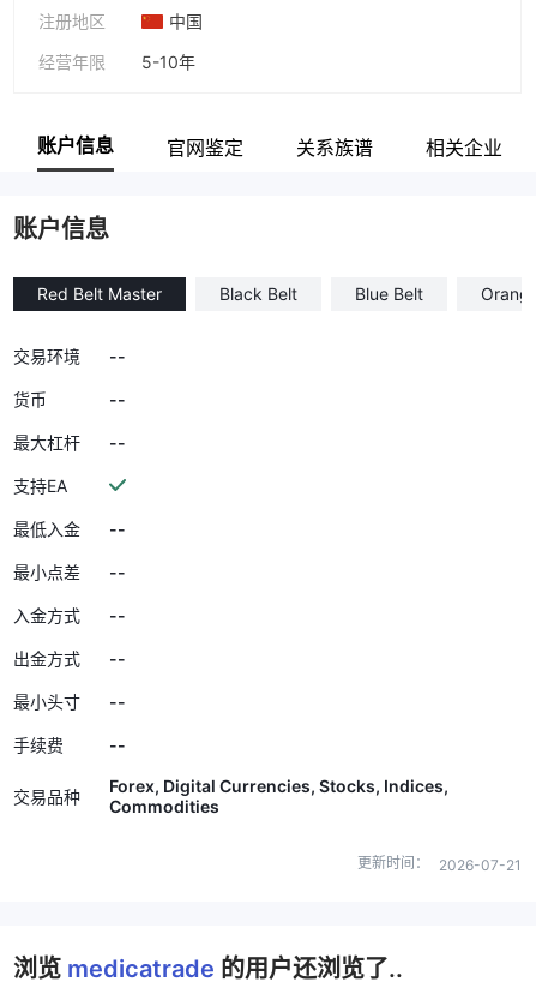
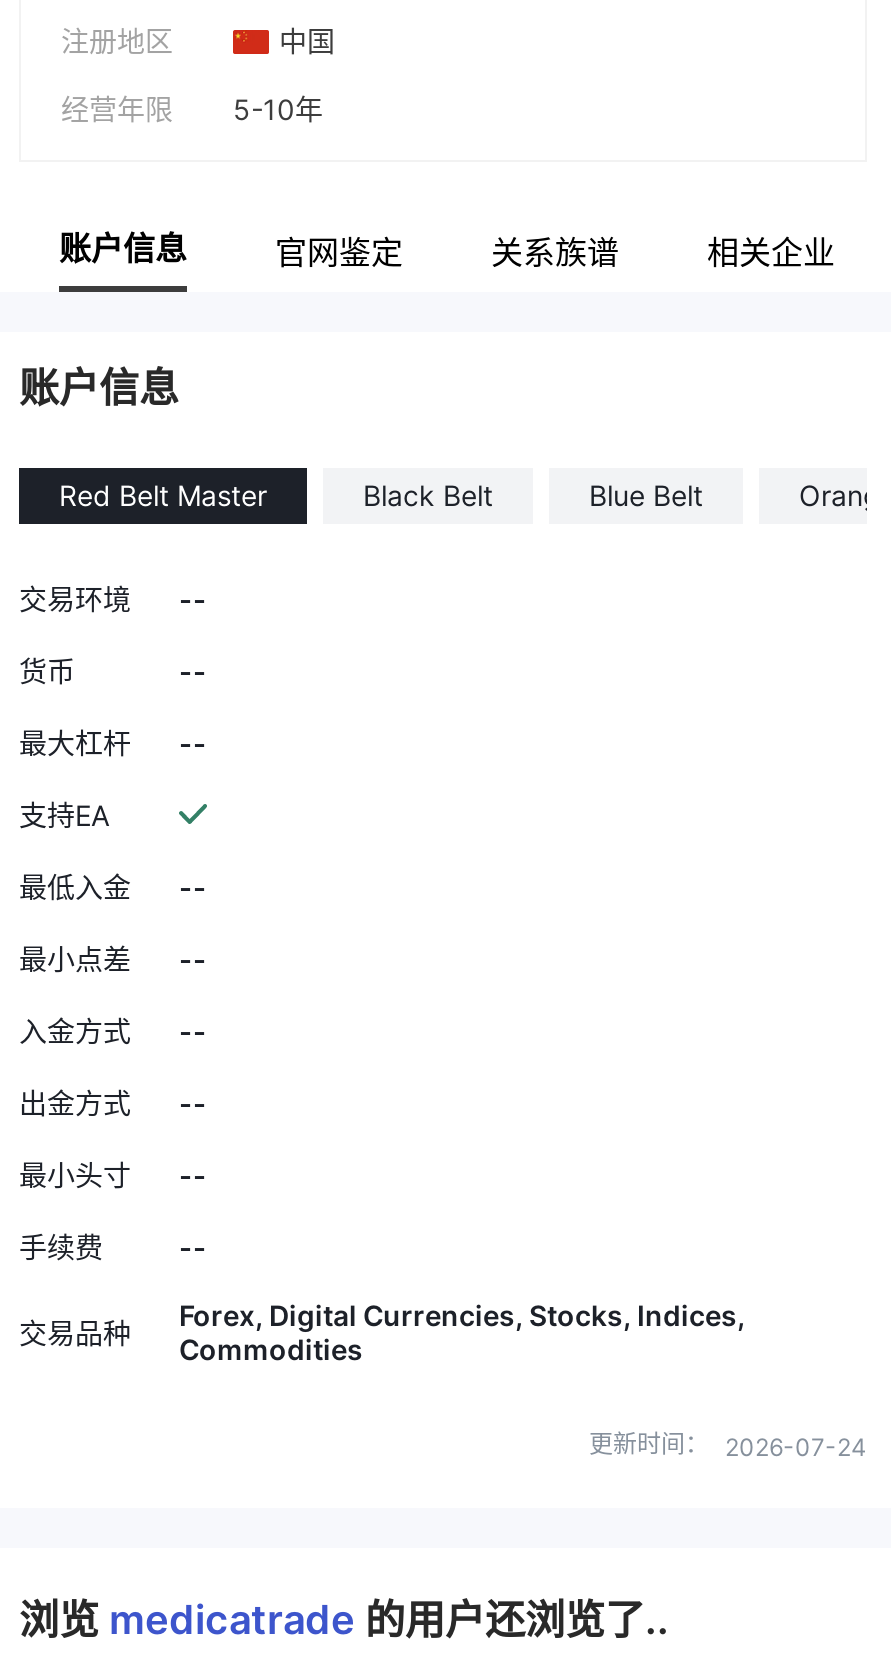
- 更新时间： 2026-07-21
+ 更新时间： 2026-07-24
